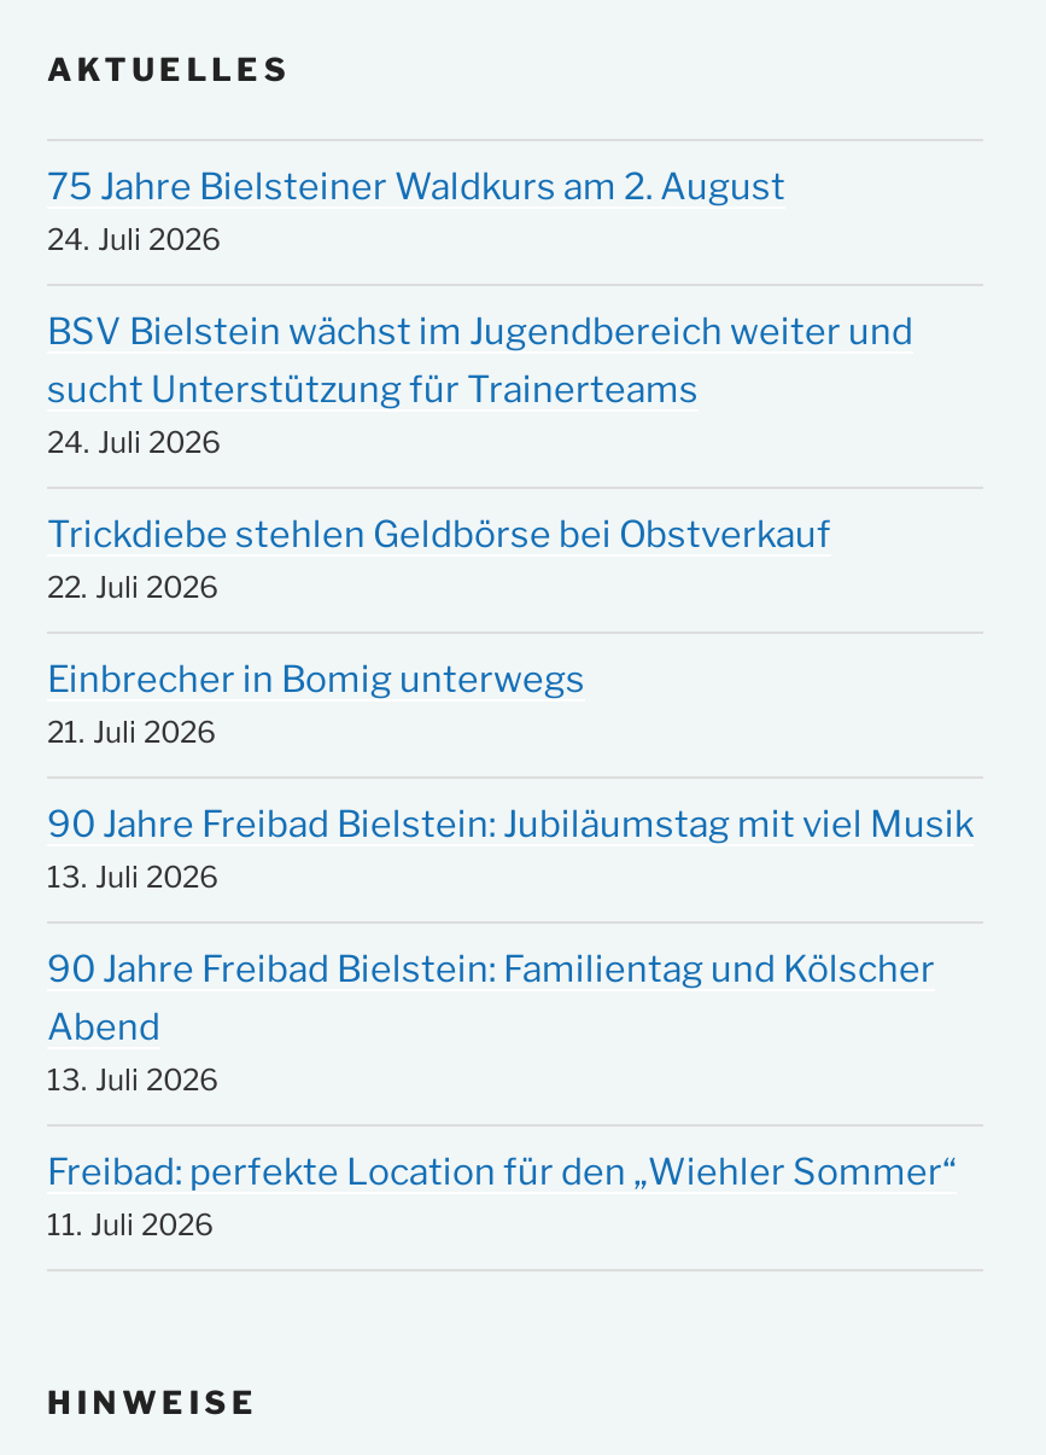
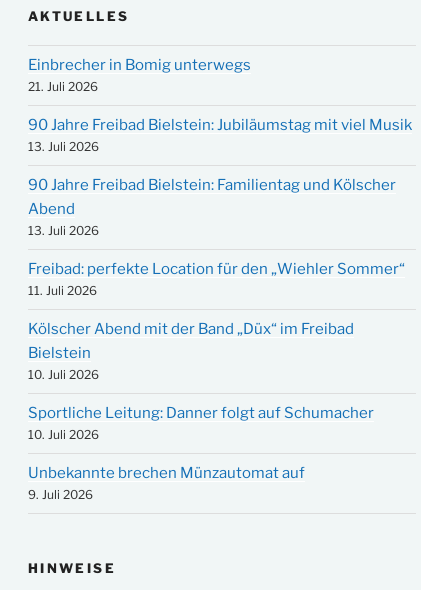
- 75 Jahre Bielsteiner Waldkurs am 2. August
- 24. Juli 2026
- BSV Bielstein wächst im Jugendbereich weiter und
- sucht Unterstützung für Trainerteams
- 24. Juli 2026
- Trickdiebe stehlen Geldbörse bei Obstverkauf
- 22. Juli 2026

moved up: Einbrecher in Bomig unterwegs | 21. Juli 2026 | 90 Jahre Freibad Bielstein: Jubiläumstag mit viel Musik | ... | Freibad: perfekte Location für den „Wiehler Sommer“ | 11. Juli 2026

+ Kölscher Abend mit der Band „Düx“ im Freibad
+ Bielstein
+ 10. Juli 2026
+ Sportliche Leitung: Danner folgt auf Schumacher
+ 10. Juli 2026
+ Unbekannte brechen Münzautomat auf
+ 9. Juli 2026
